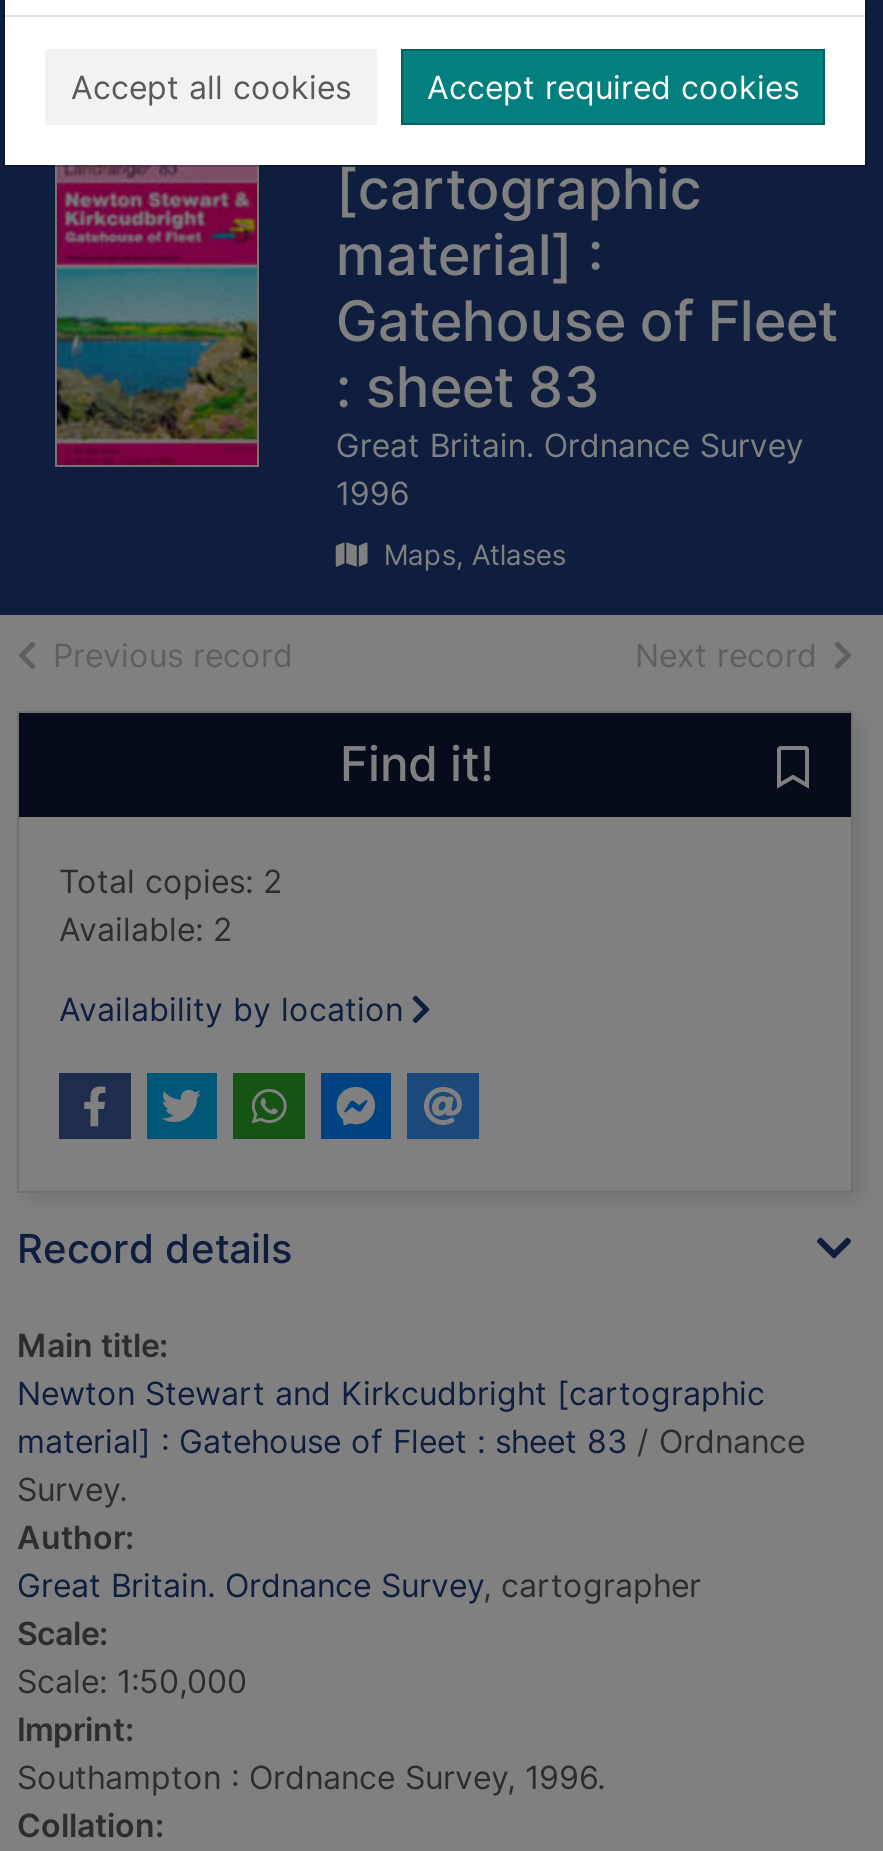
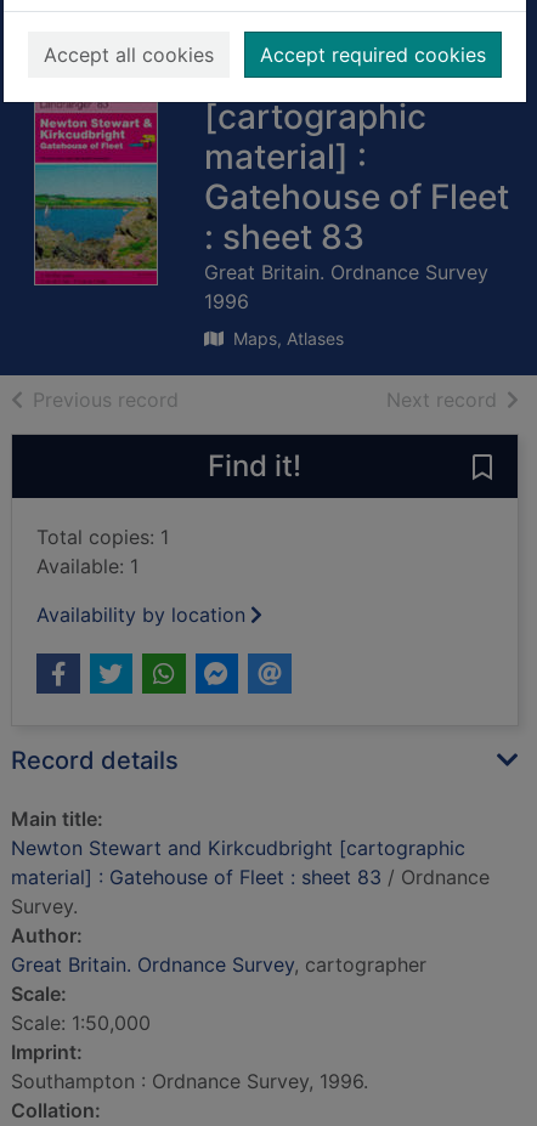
- Total copies: 2
+ Total copies: 1

- Available: 2
+ Available: 1
